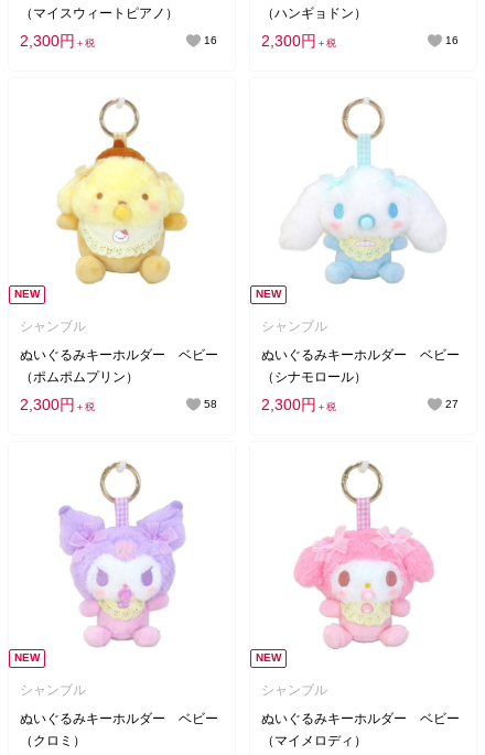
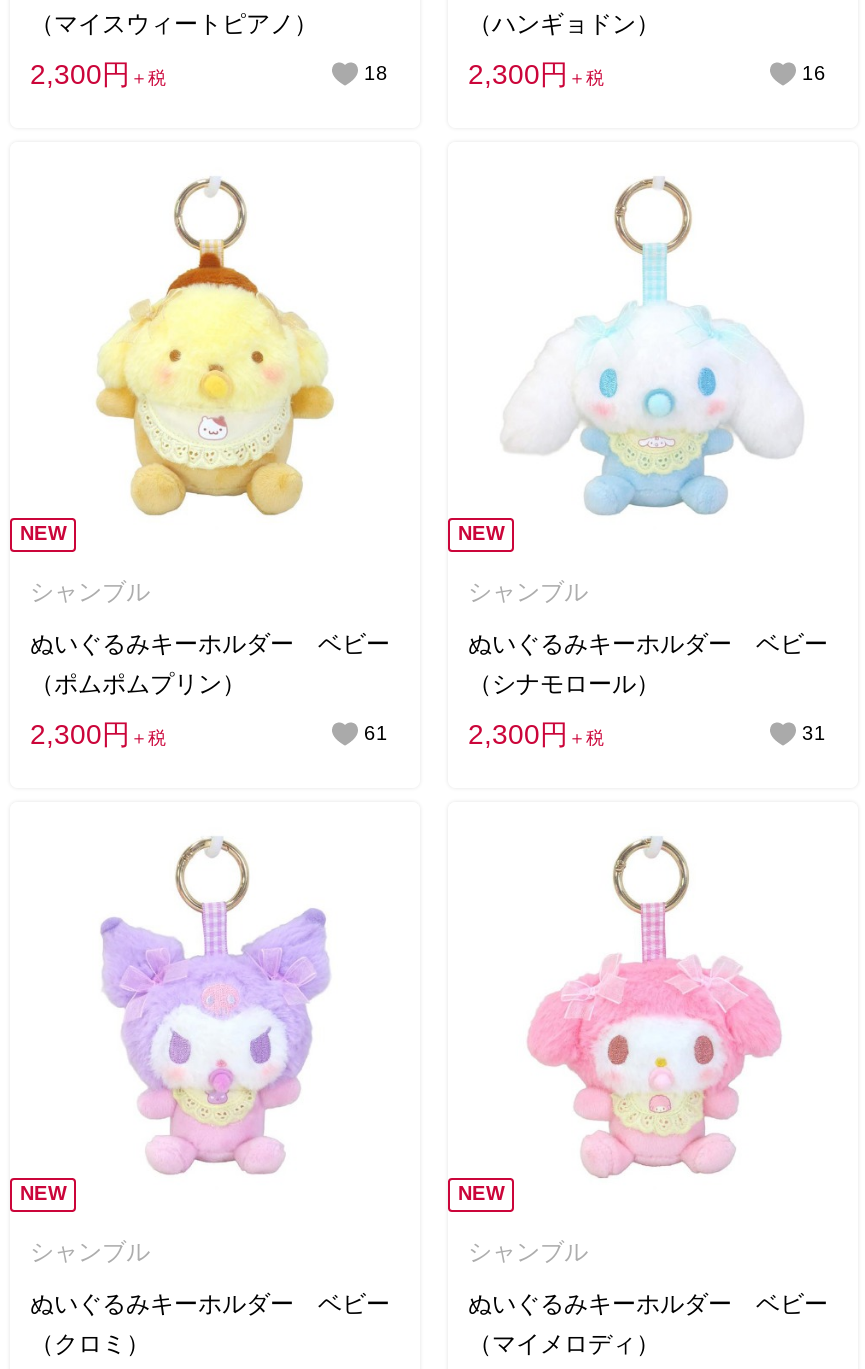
- 16
+ 18

- 58
+ 61

- 27
+ 31
